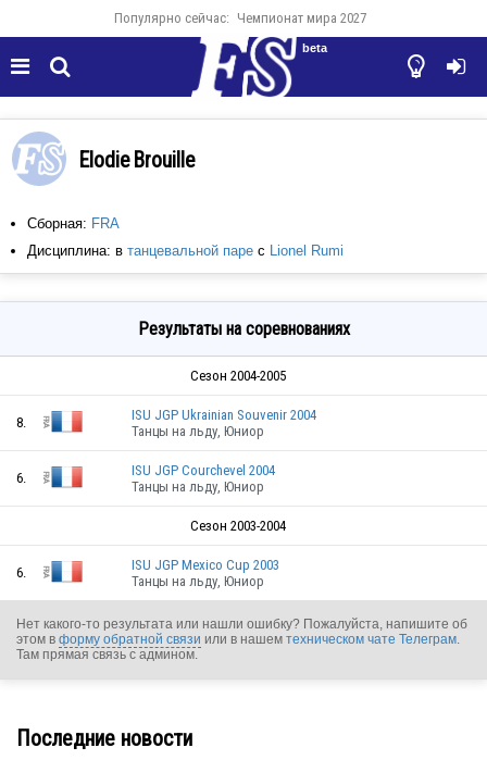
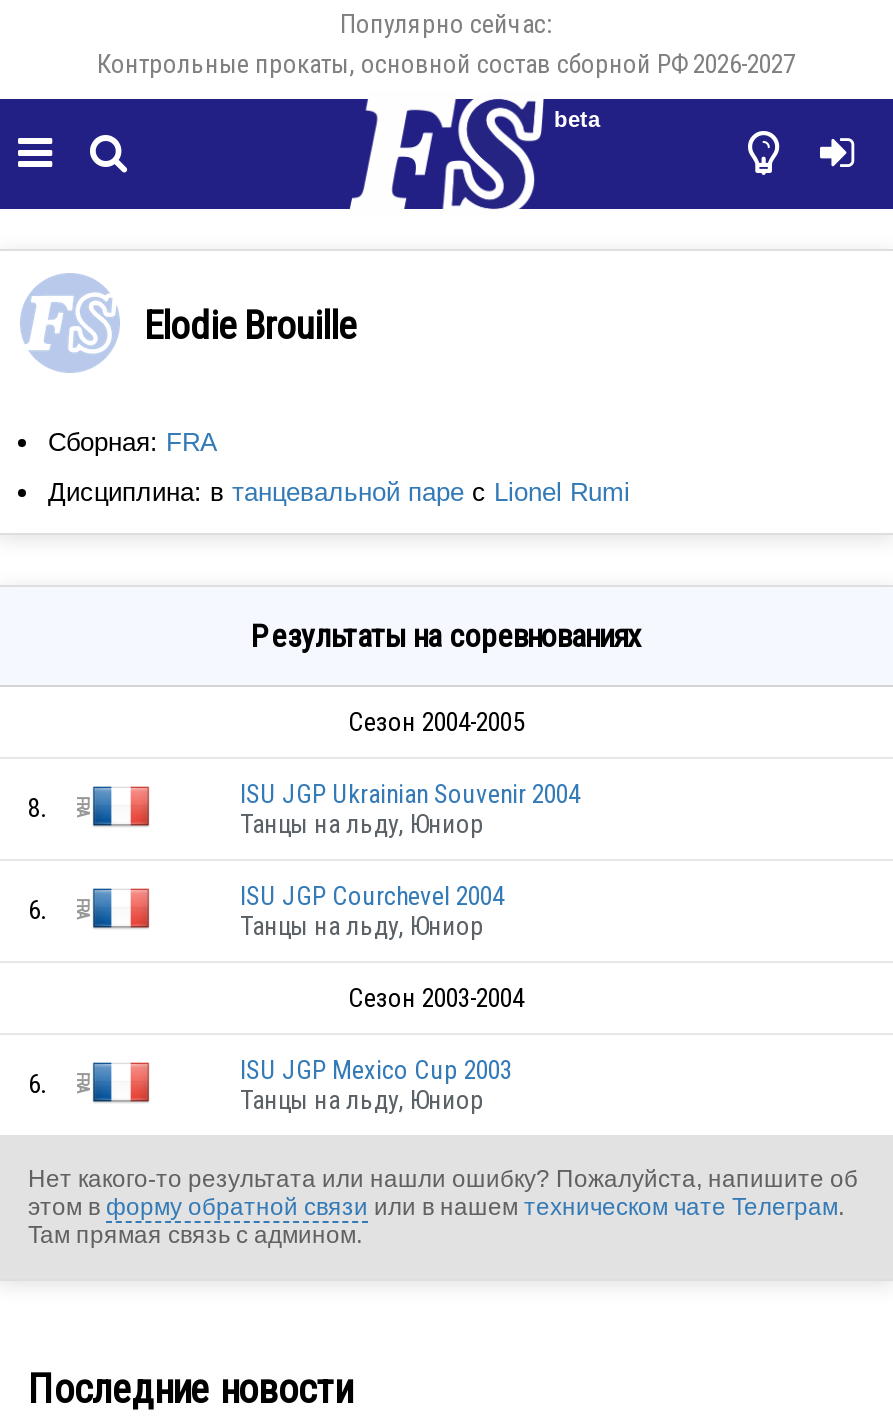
- Популярно сейчас: Чемпионат мира 2027
+ Популярно сейчас:
+ Контрольные прокаты, основной состав сборной РФ 2026-2027
